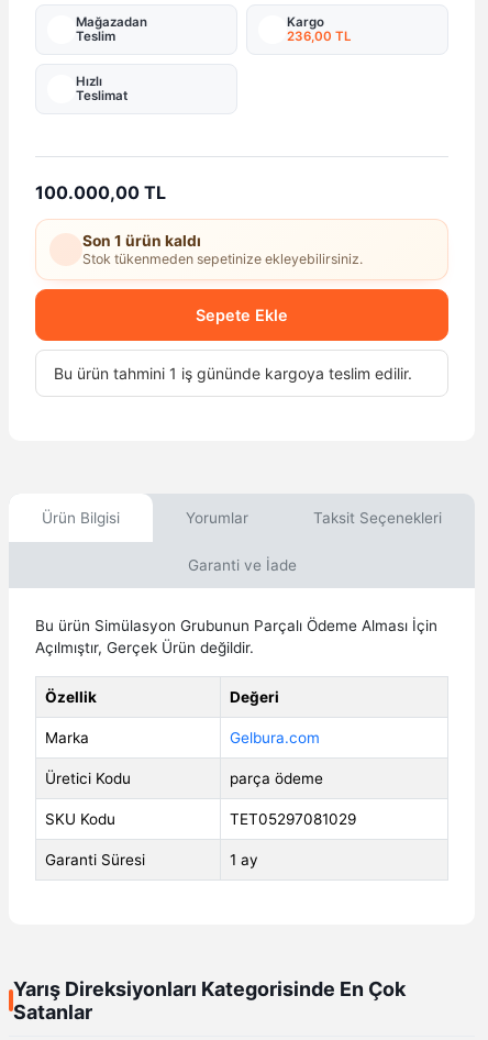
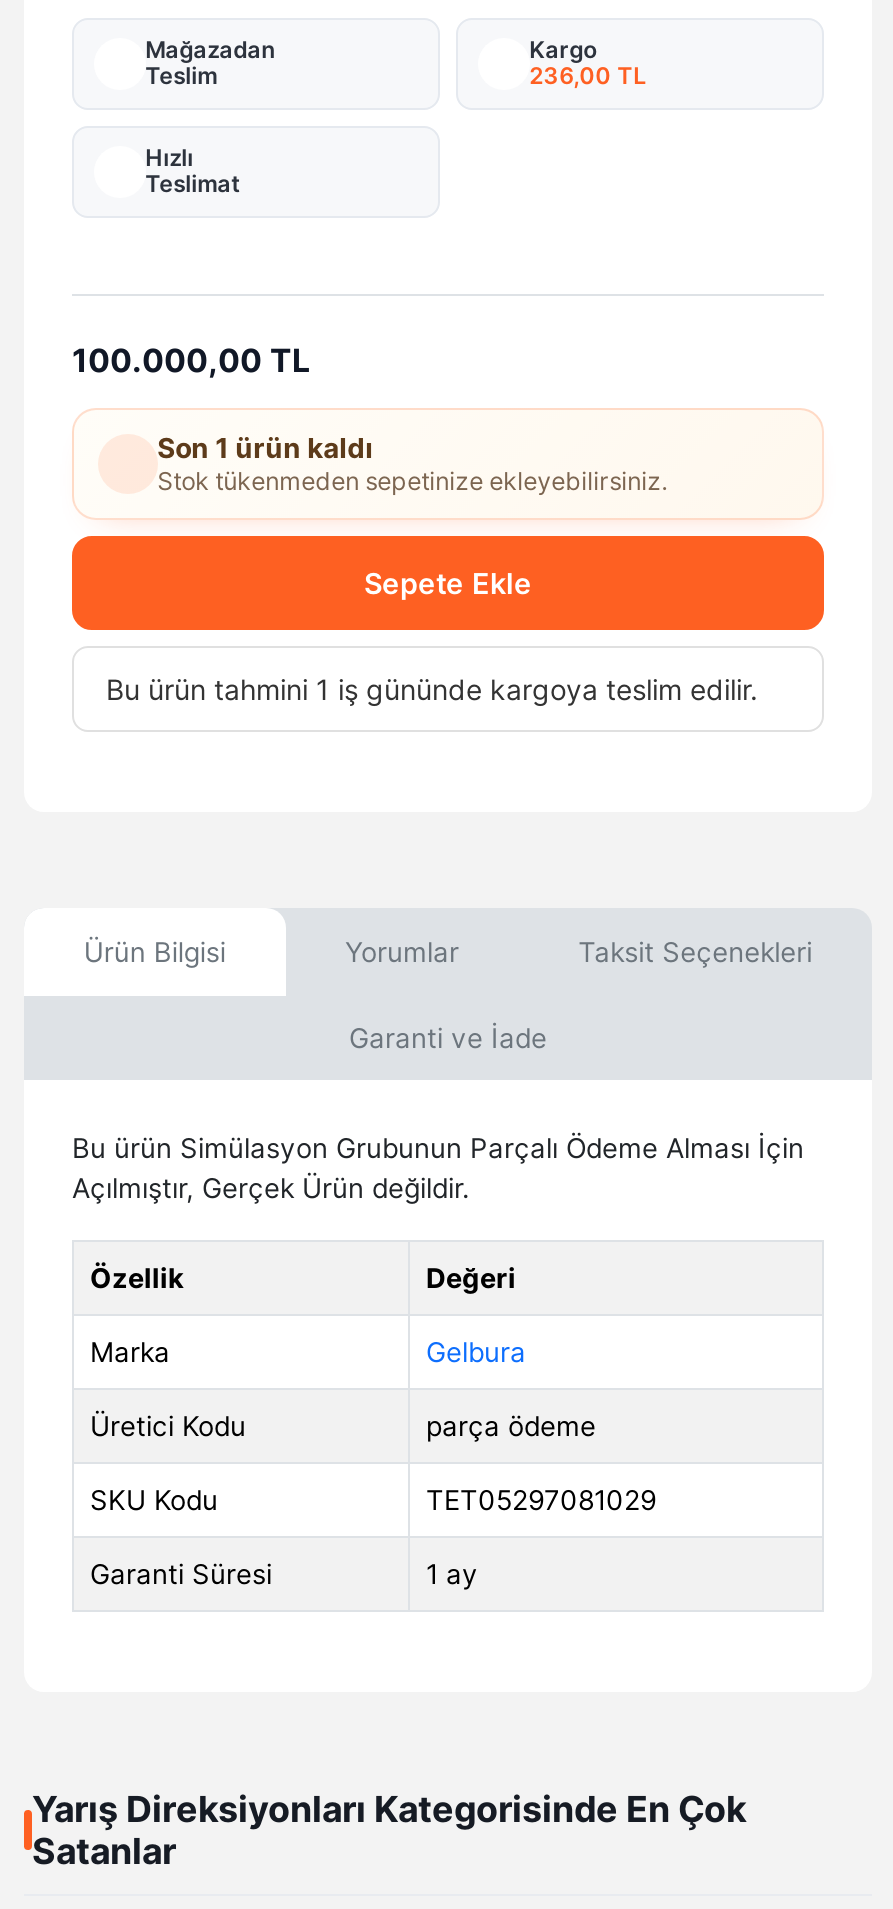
- Gelbura.com
+ Gelbura
